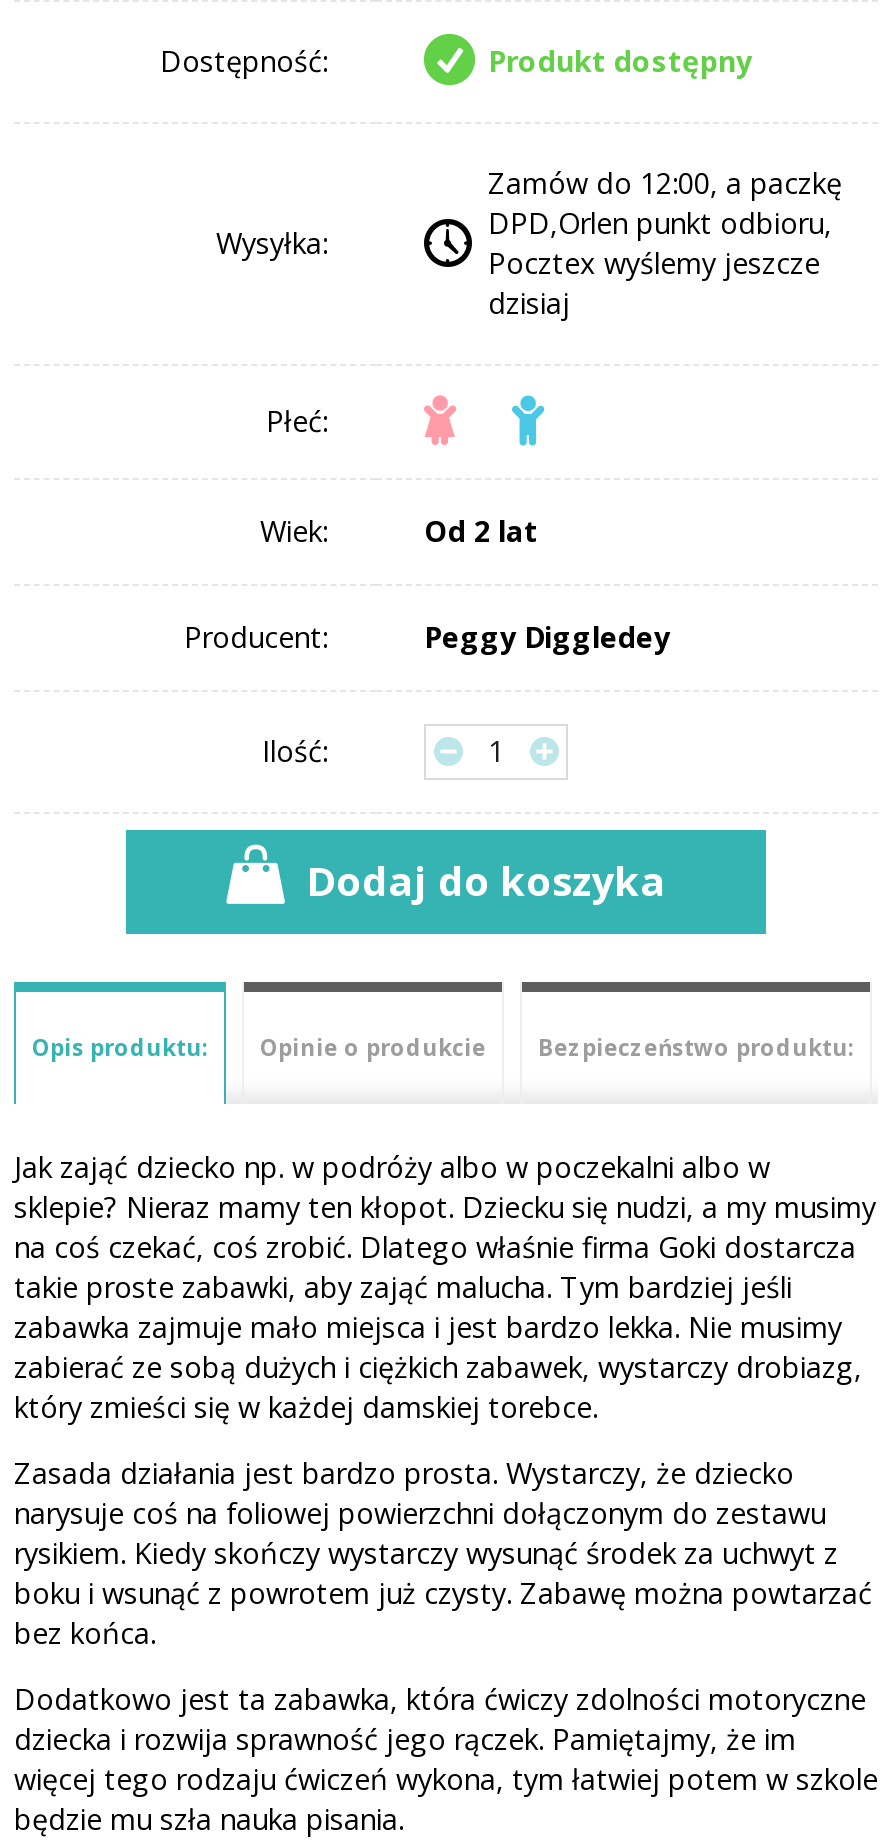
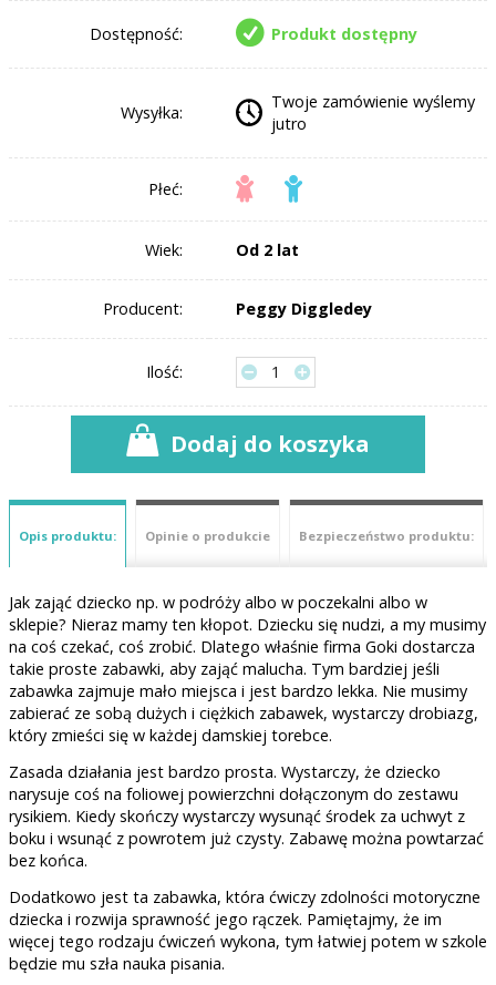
- Zamów do 12:00, a paczkę
- DPD,Orlen punkt odbioru,
- Pocztex wyślemy jeszcze
- dzisiaj
+ Twoje zamówienie wyślemy
+ jutro
